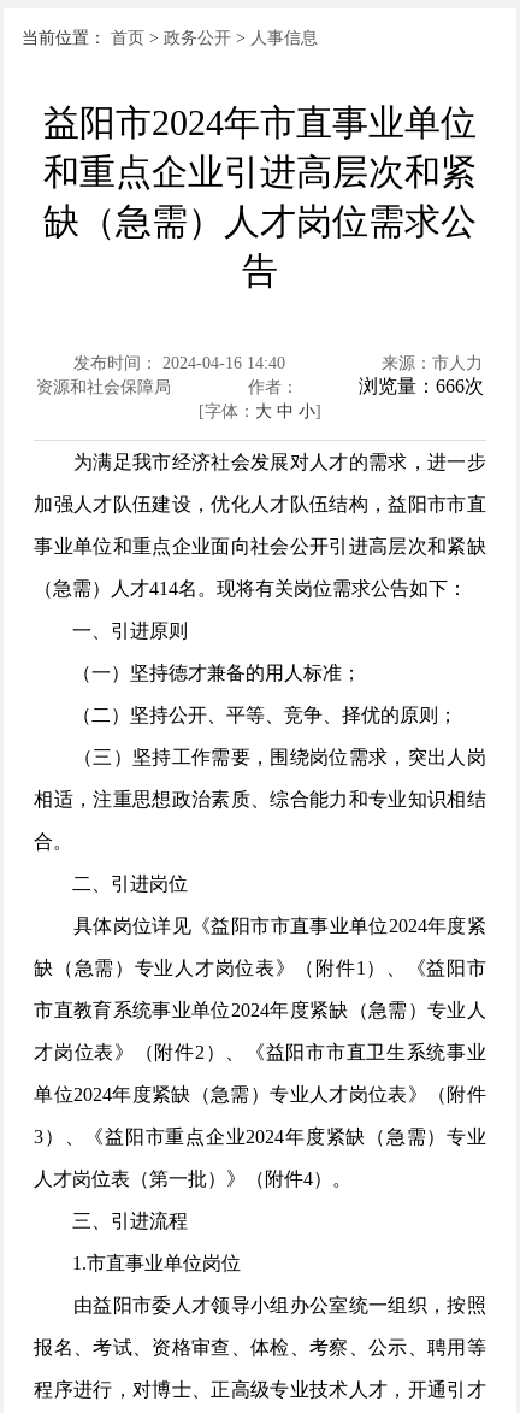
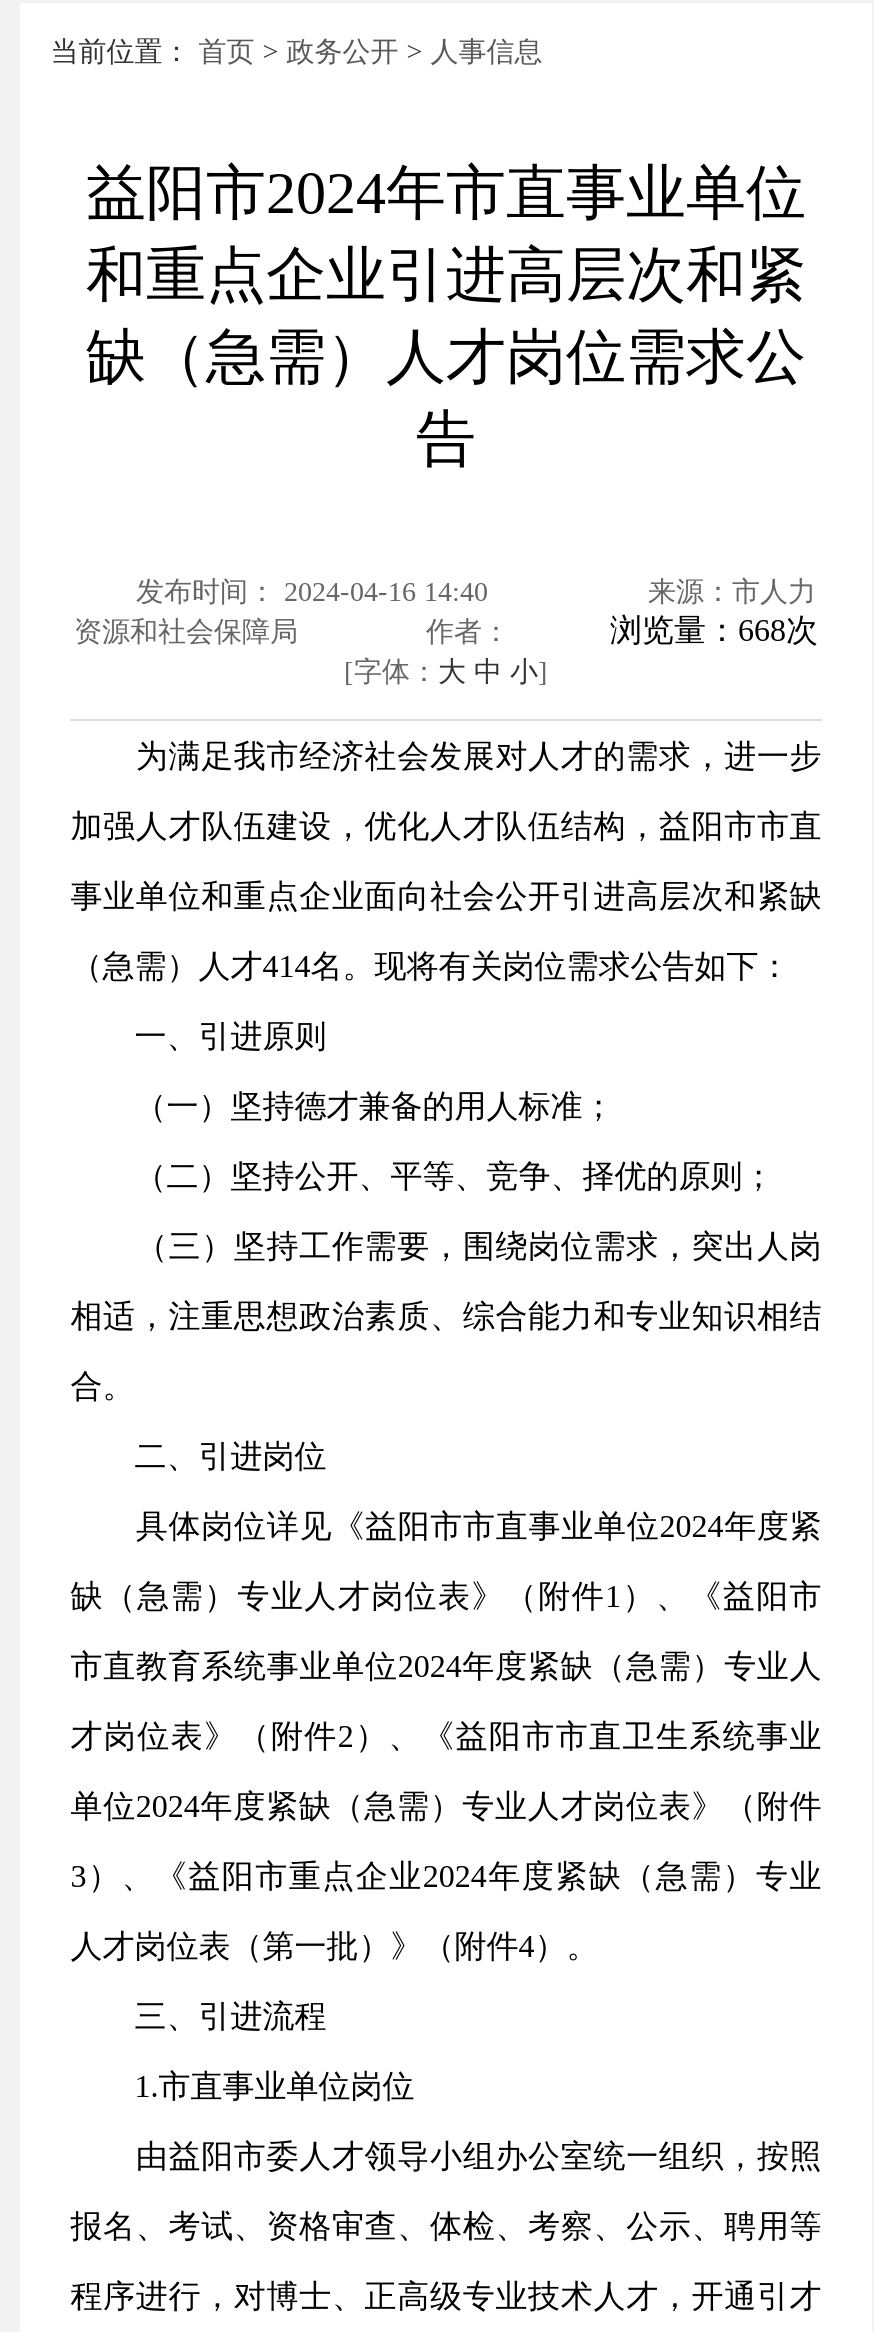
- 作者： 浏览量：666次
+ 作者： 浏览量：668次
